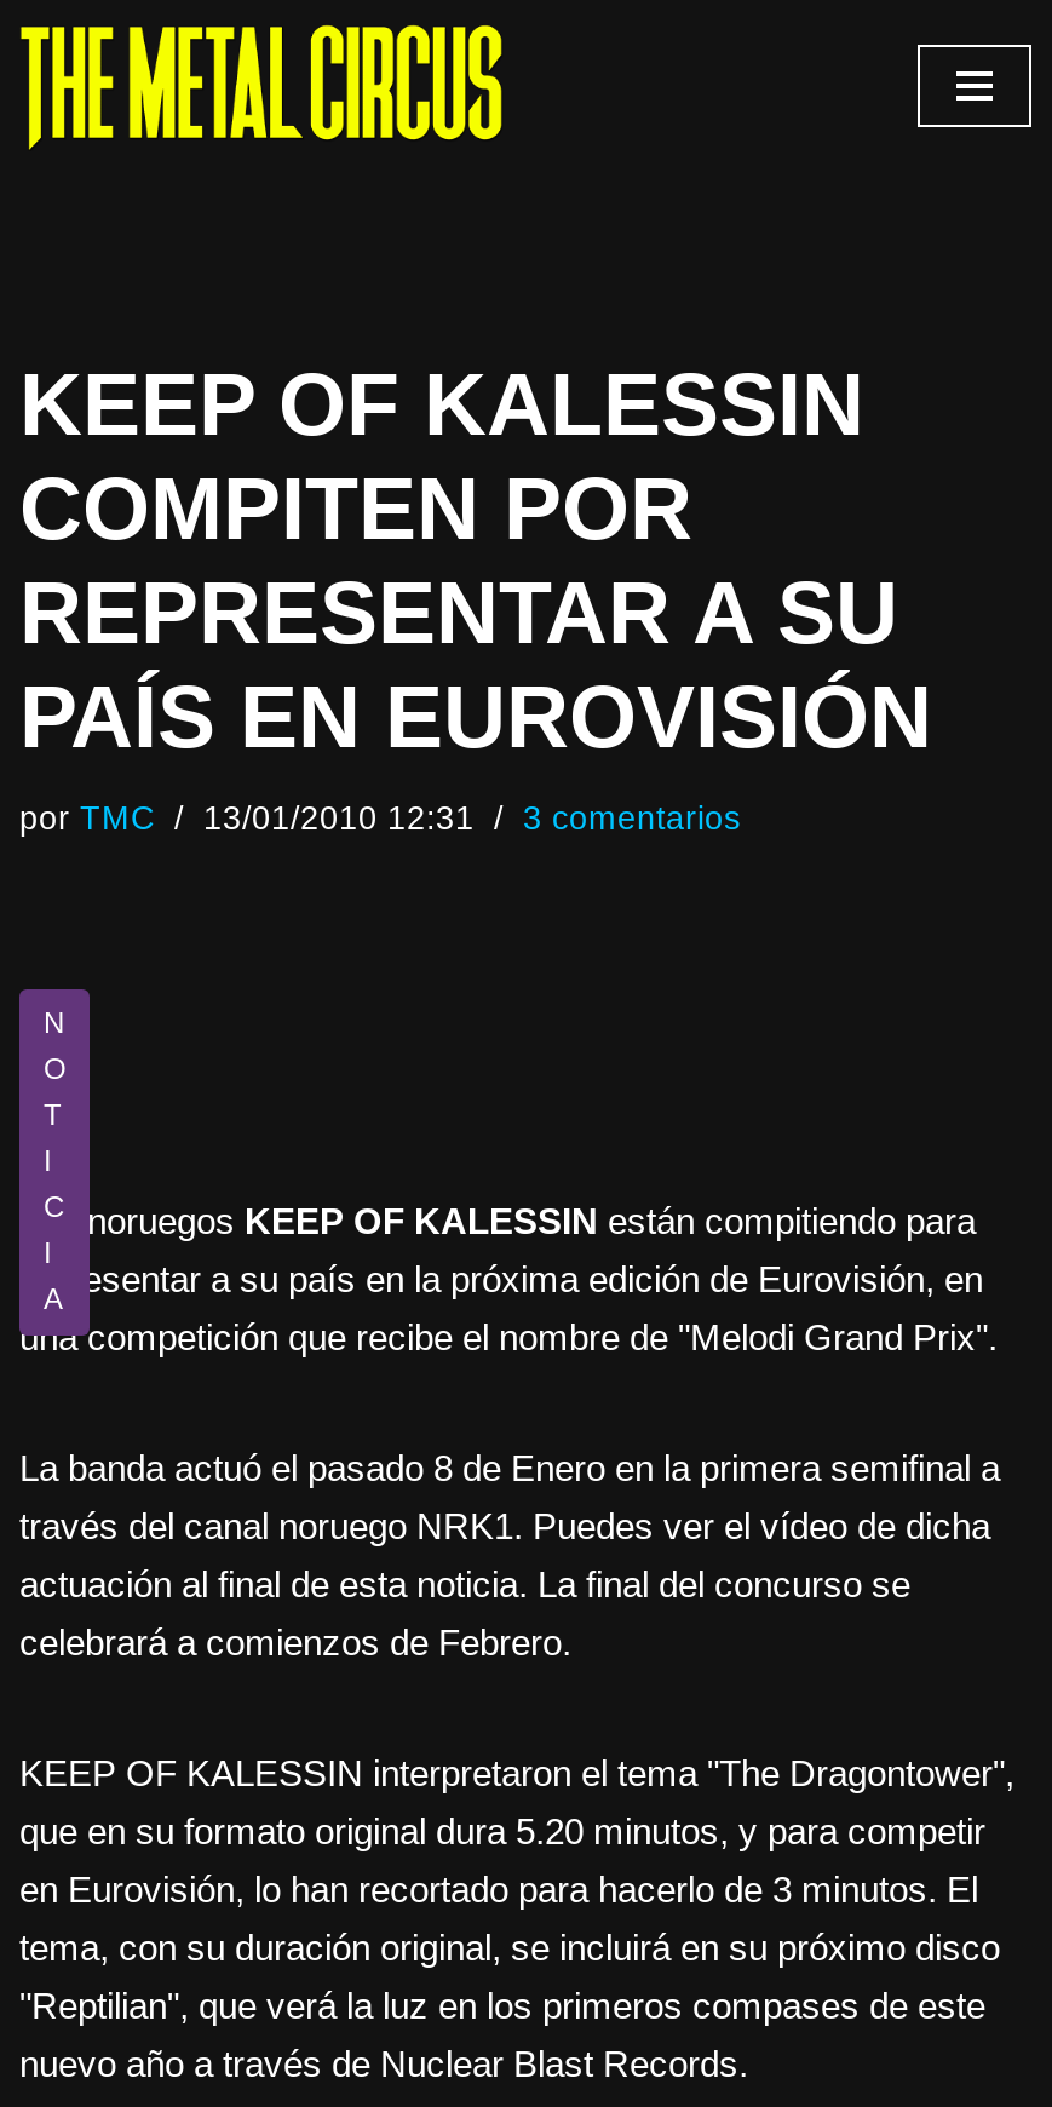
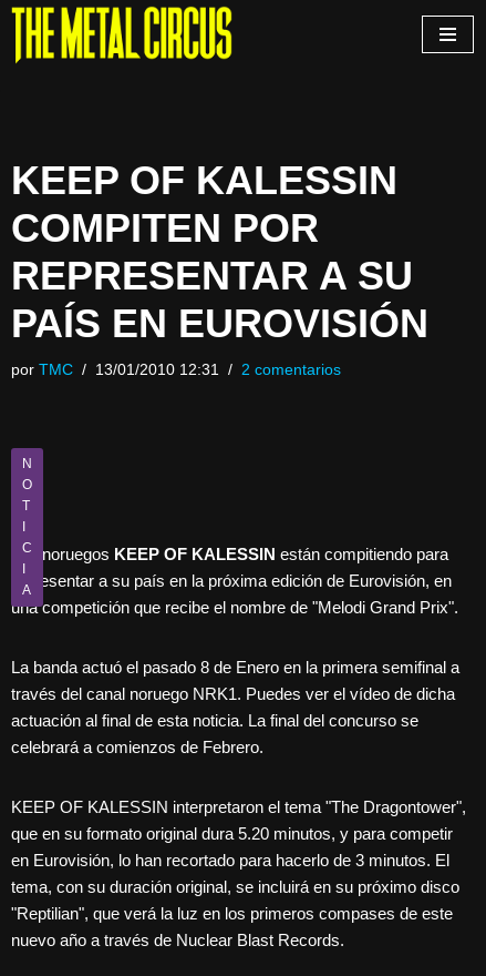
- por TMC 13/01/2010 12:31 3 comentarios
+ por TMC 13/01/2010 12:31 2 comentarios
